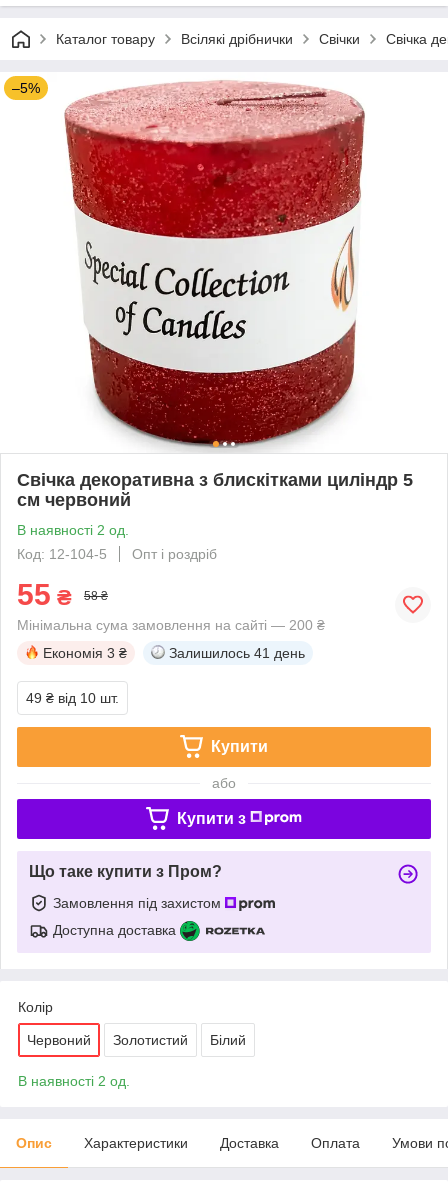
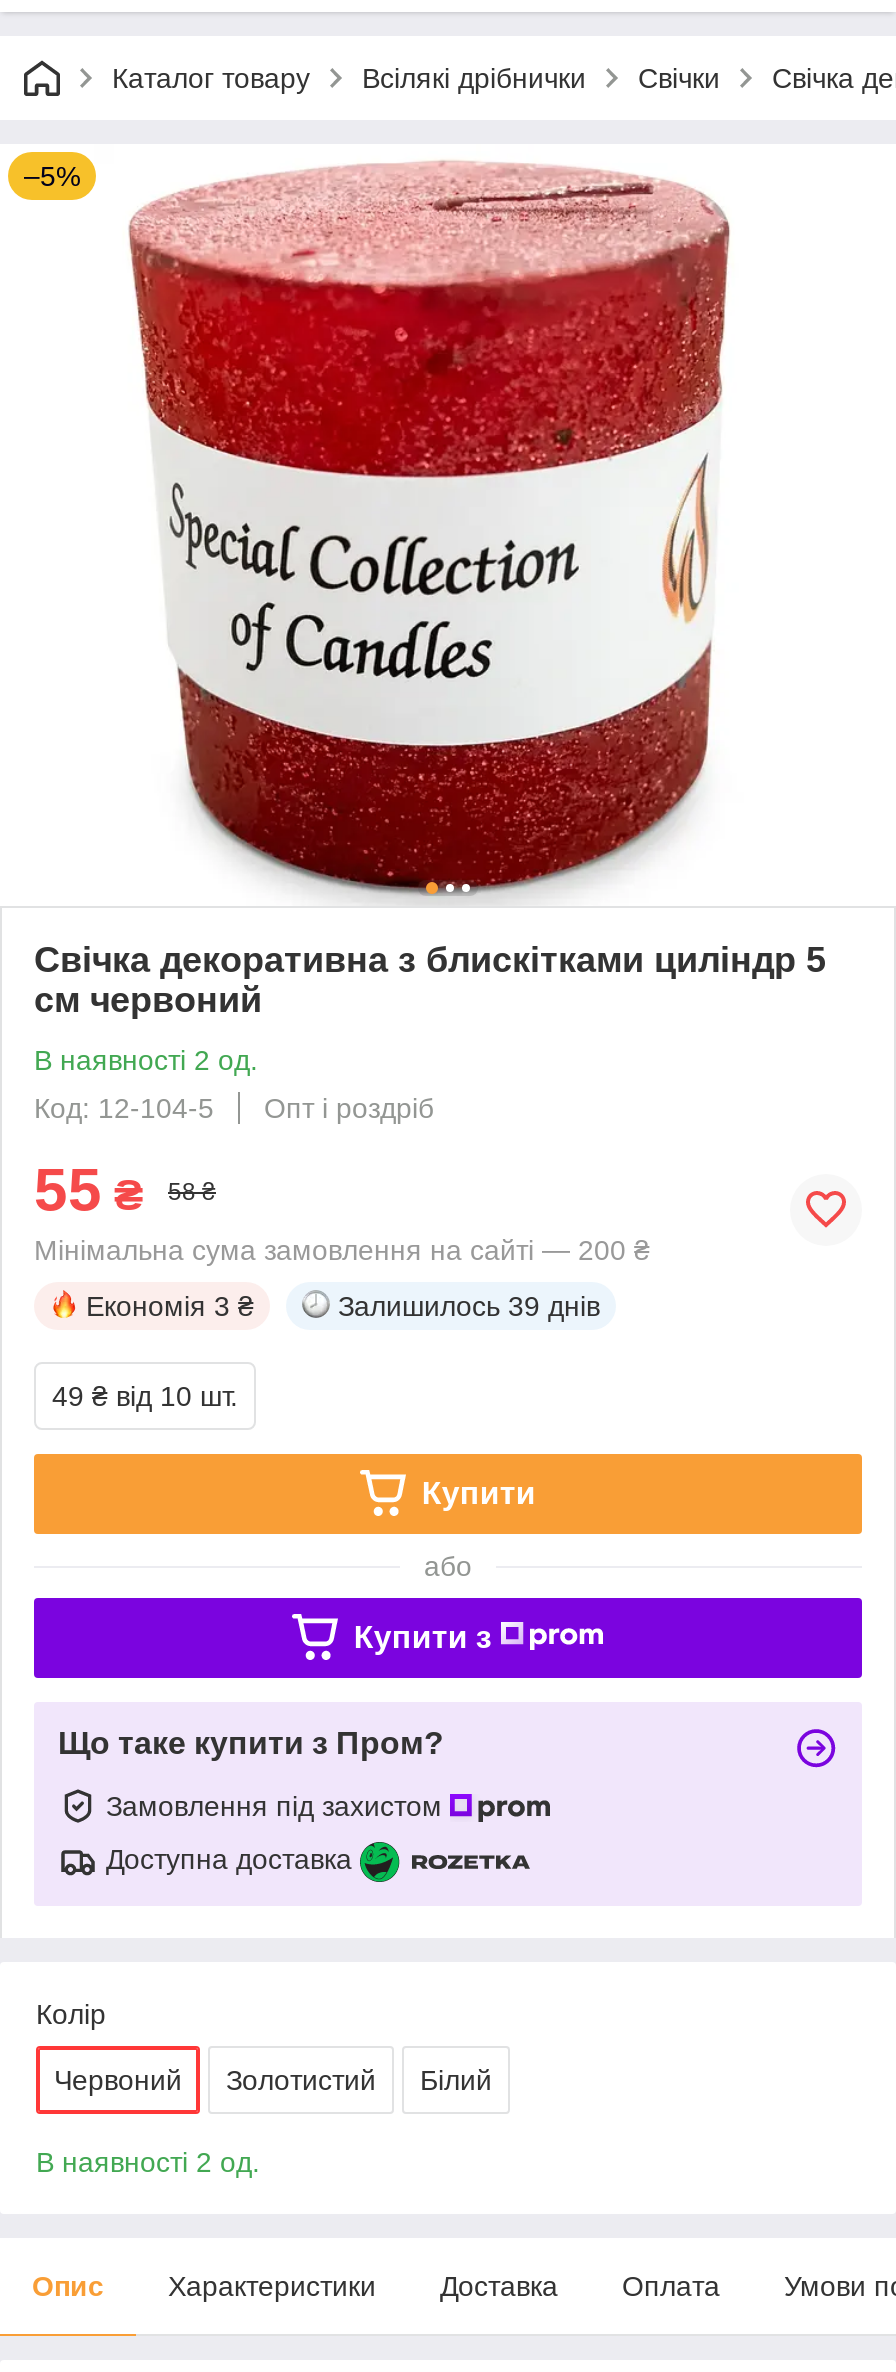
- Залишилось 41 день
+ Залишилось 39 днів
